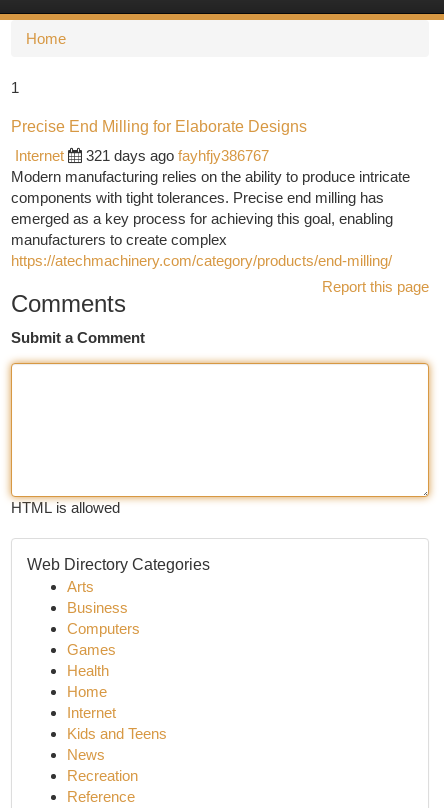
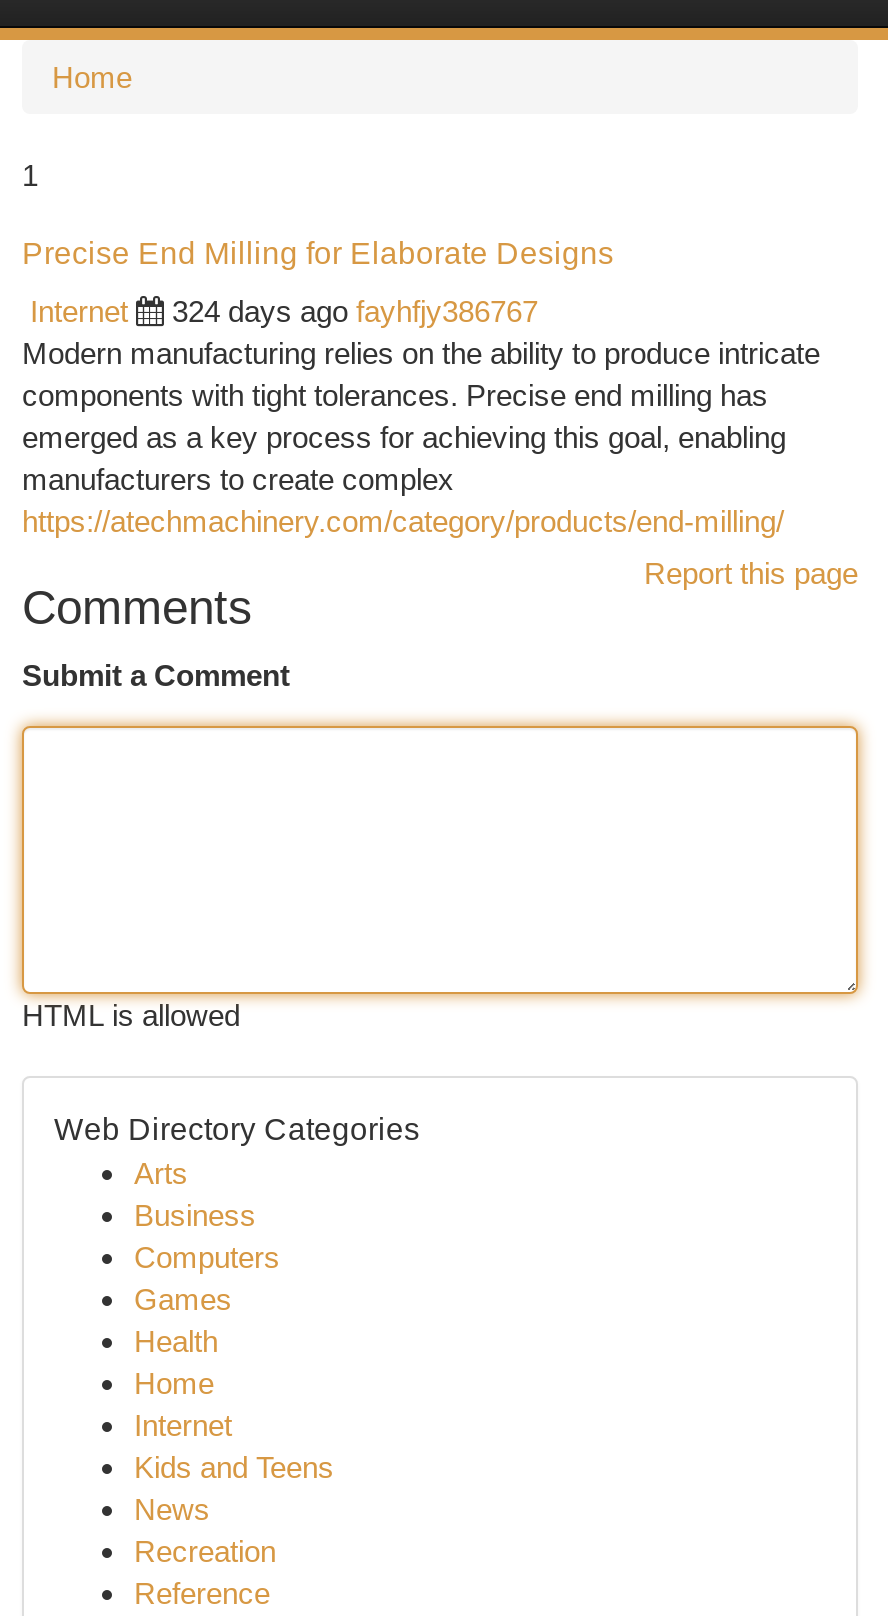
- 321 days ago fayhfjy386767
+ 324 days ago fayhfjy386767
